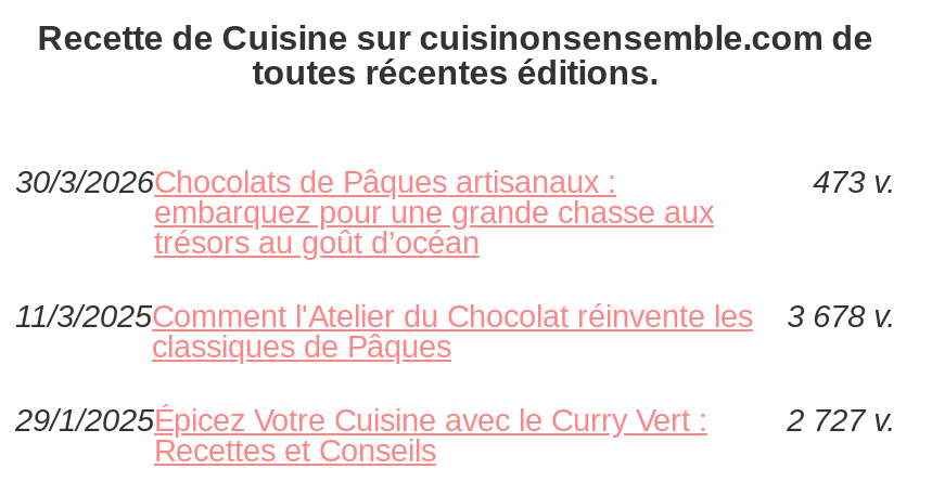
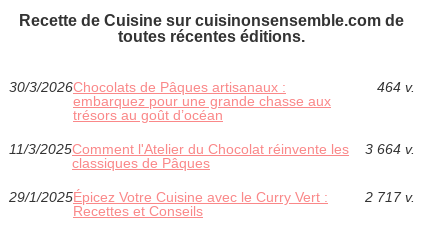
- 473 v.
+ 464 v.

- 11/3/2025Comment l'Atelier du Chocolat réinvente les 3 678 v.
+ 11/3/2025Comment l'Atelier du Chocolat réinvente les 3 664 v.

- 2 727 v.
+ 2 717 v.
